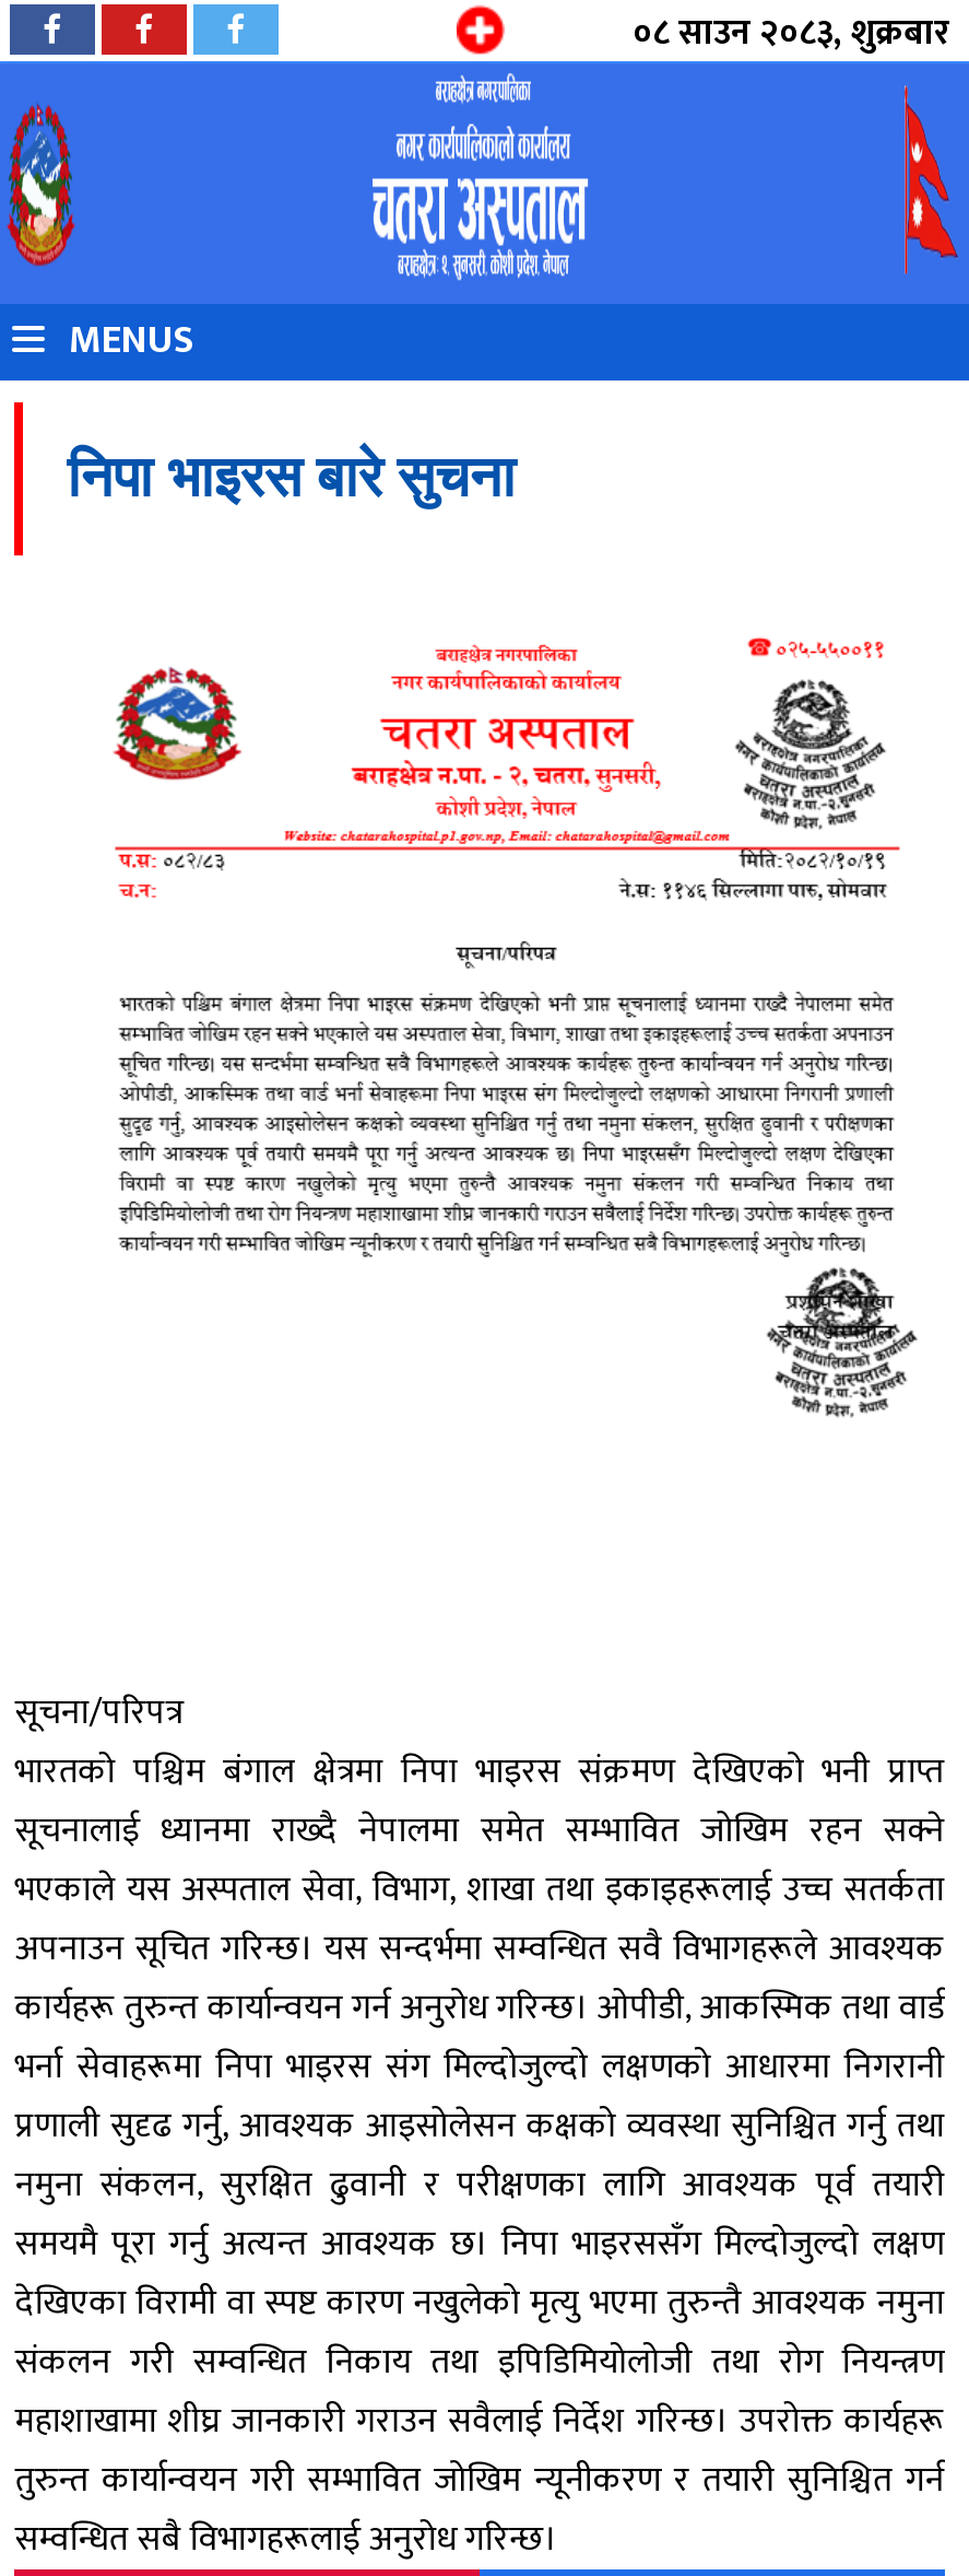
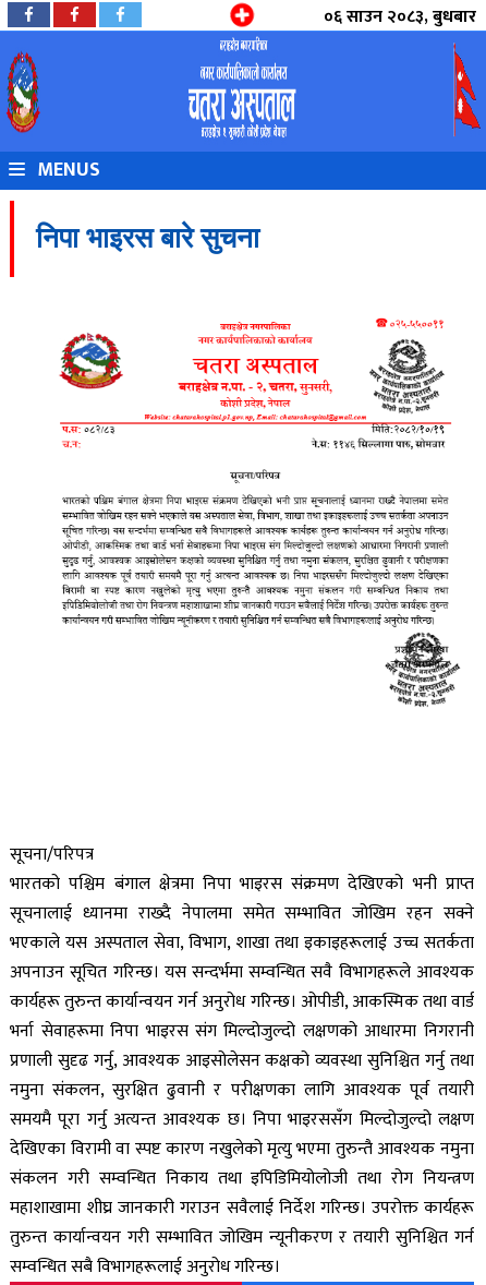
- ०८ साउन २०८३, शुक्रबार
+ ०६ साउन २०८३, बुधबार
